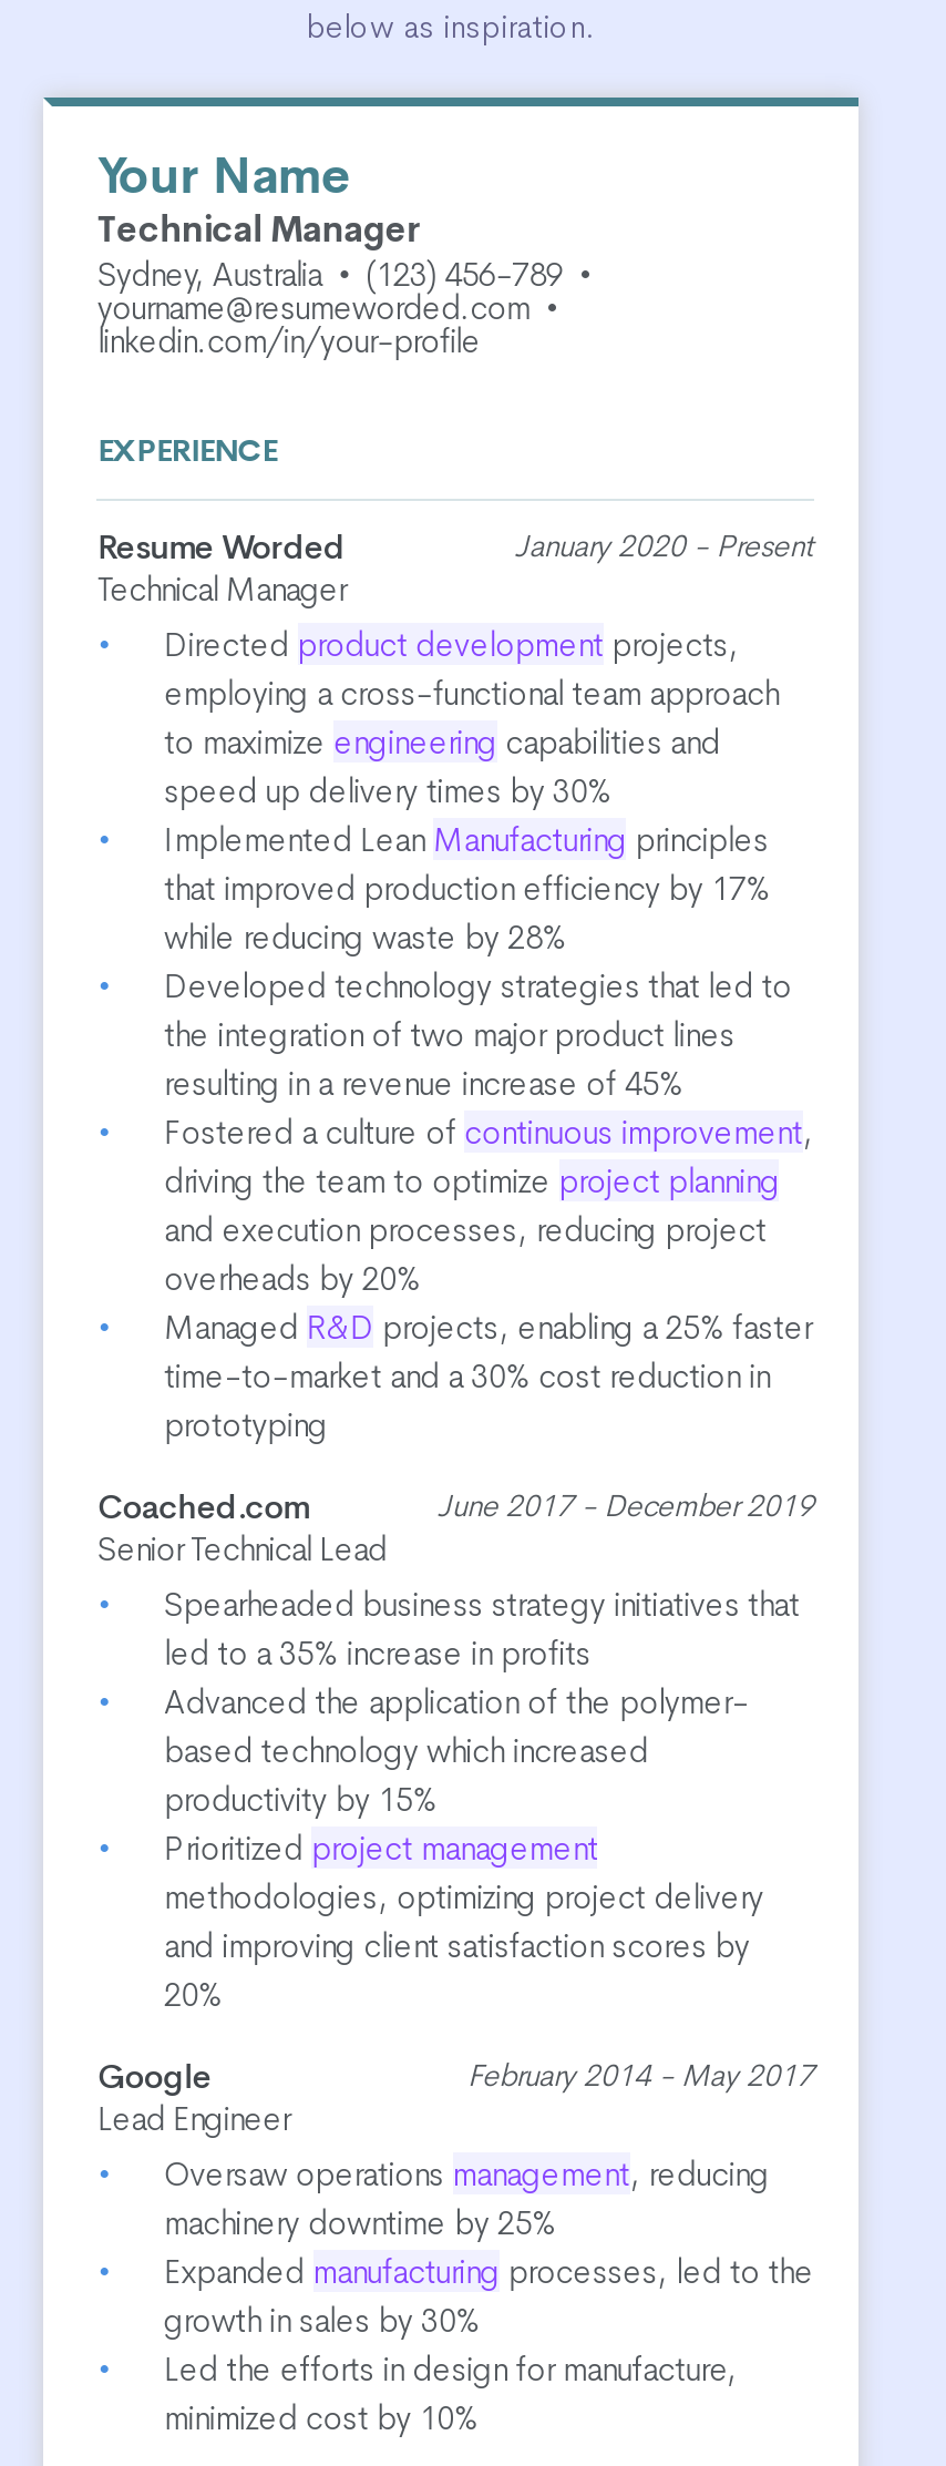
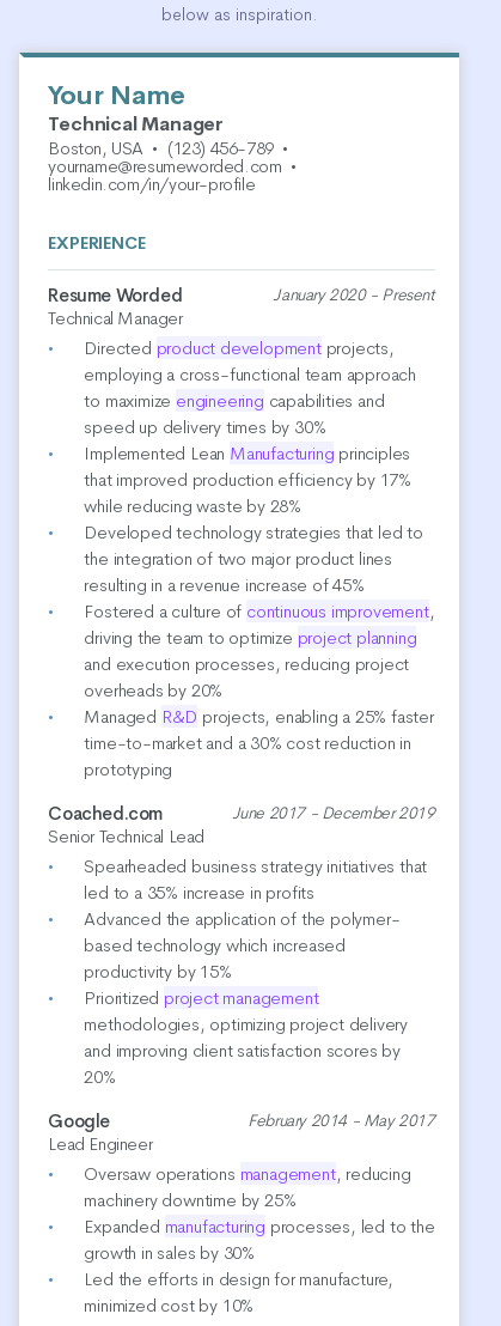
- Sydney, Australia • (123) 456-789 •
+ Boston, USA • (123) 456-789 •
